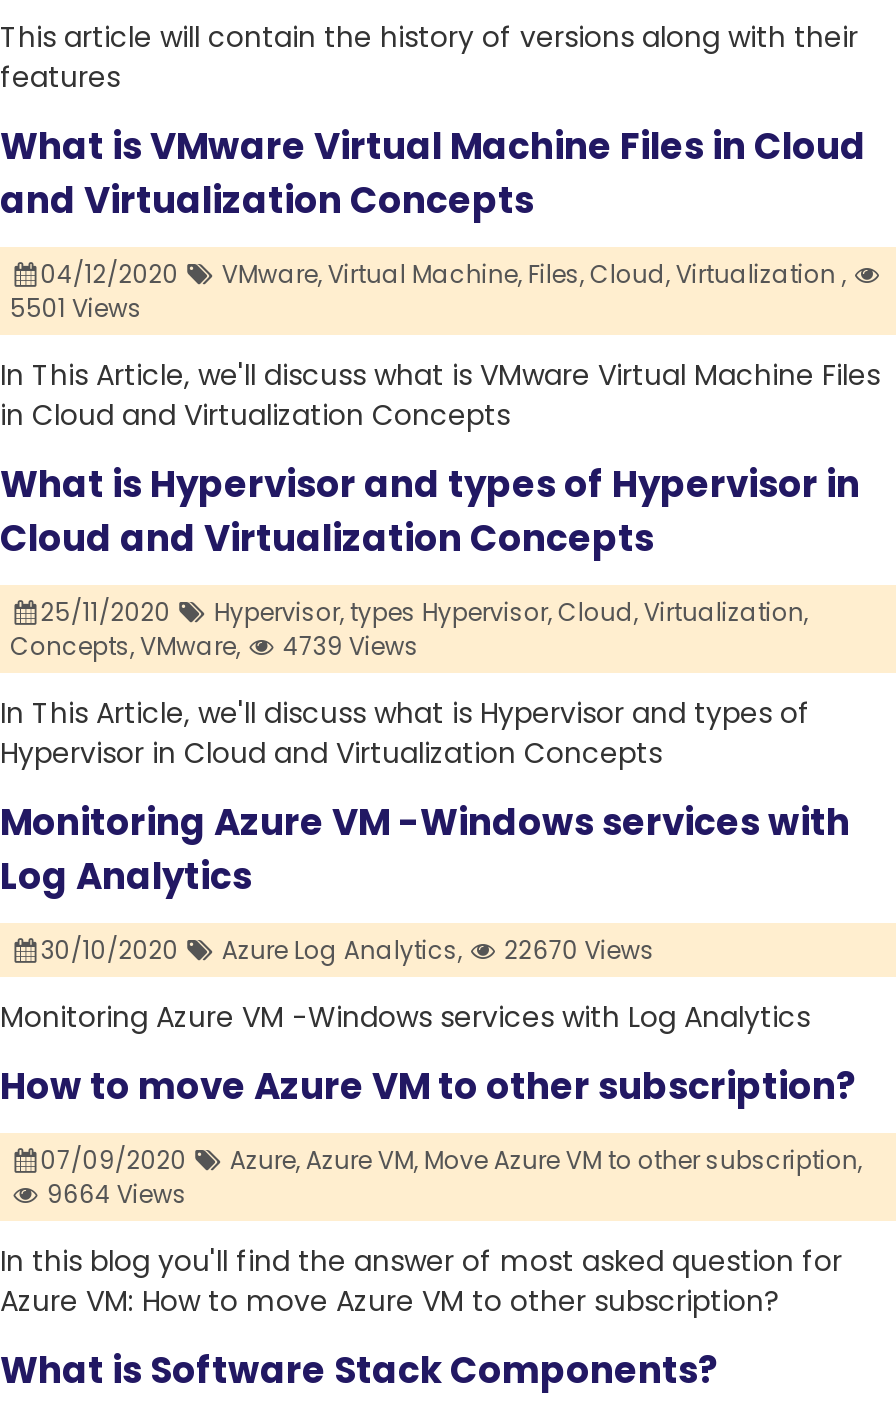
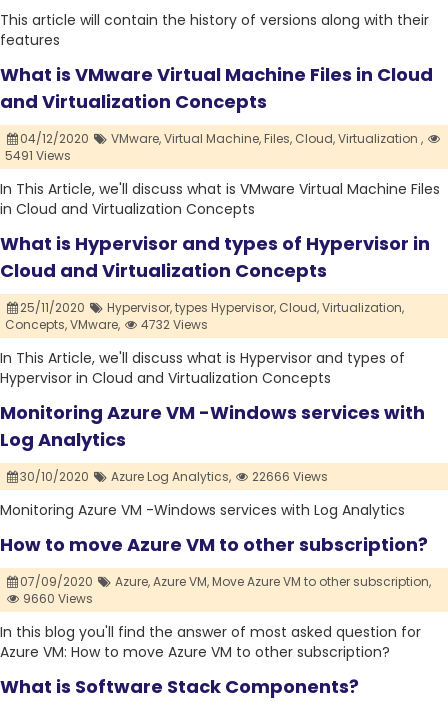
- 5501 Views
+ 5491 Views

- Concepts, VMware, 4739 Views
+ Concepts, VMware, 4732 Views

- 30/10/2020 Azure Log Analytics, 22670 Views
+ 30/10/2020 Azure Log Analytics, 22666 Views

- 9664 Views
+ 9660 Views
